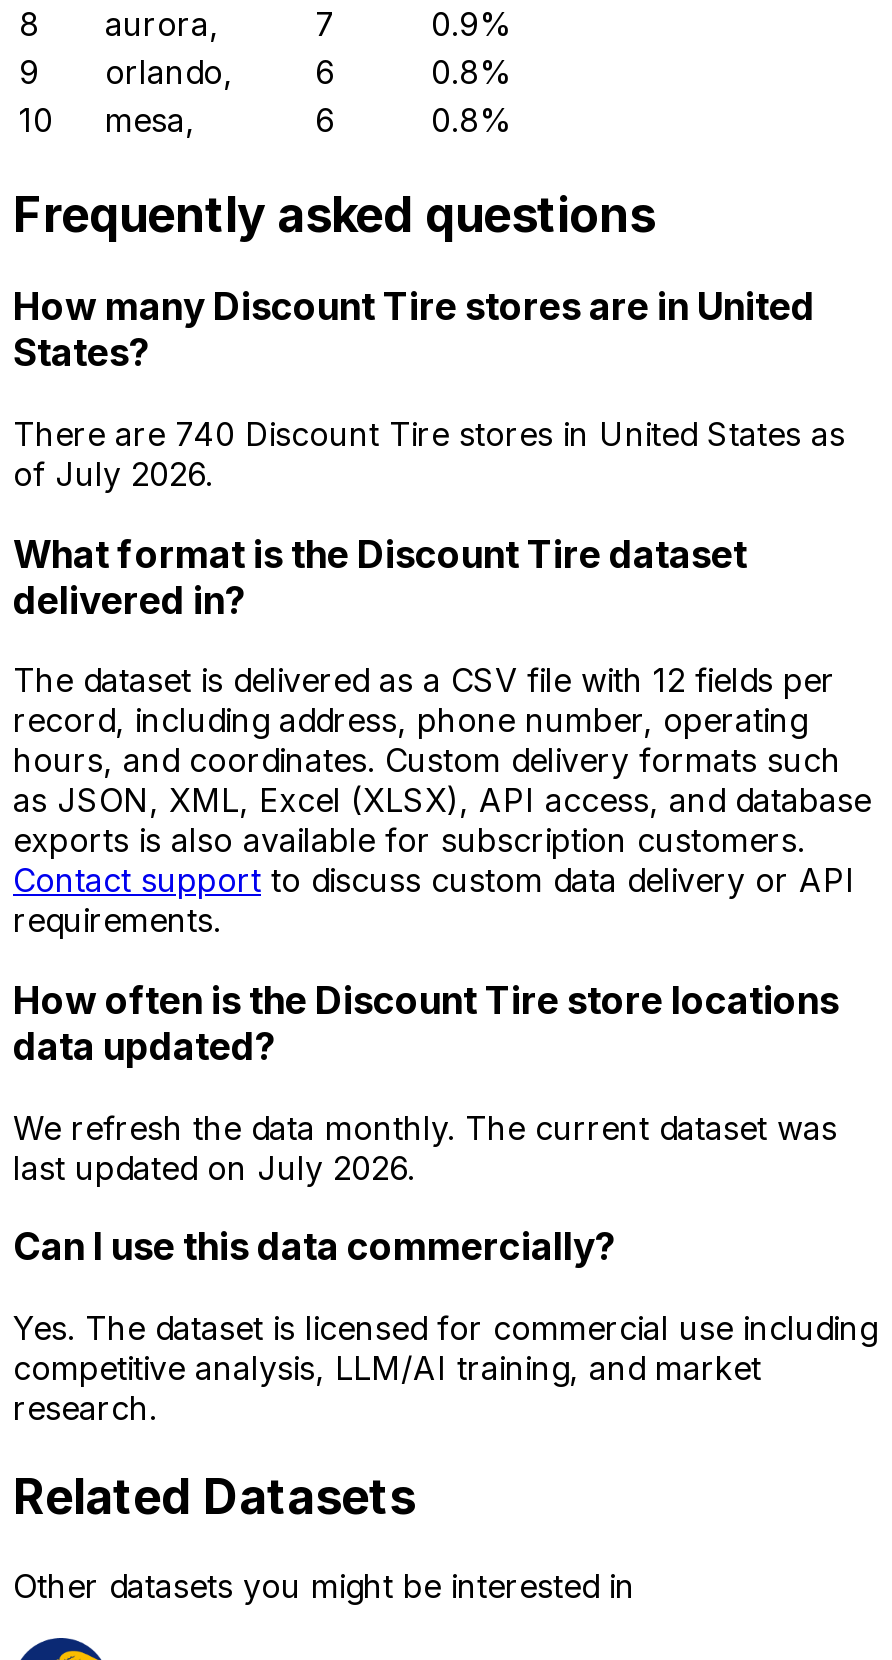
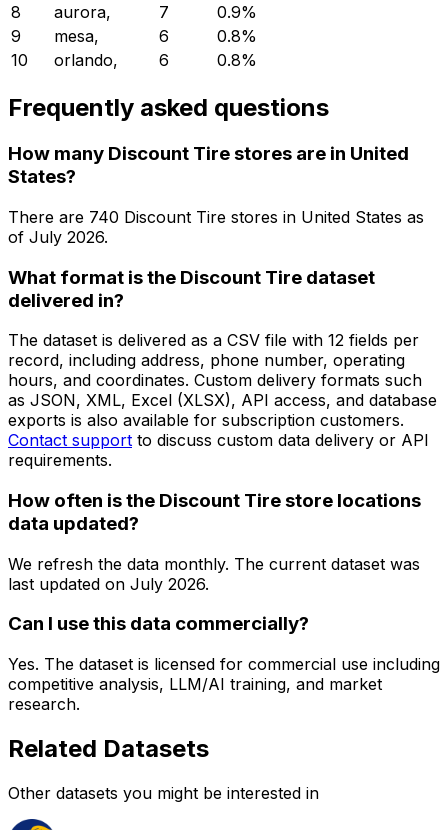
moved down: orlando,

moved up: mesa,
